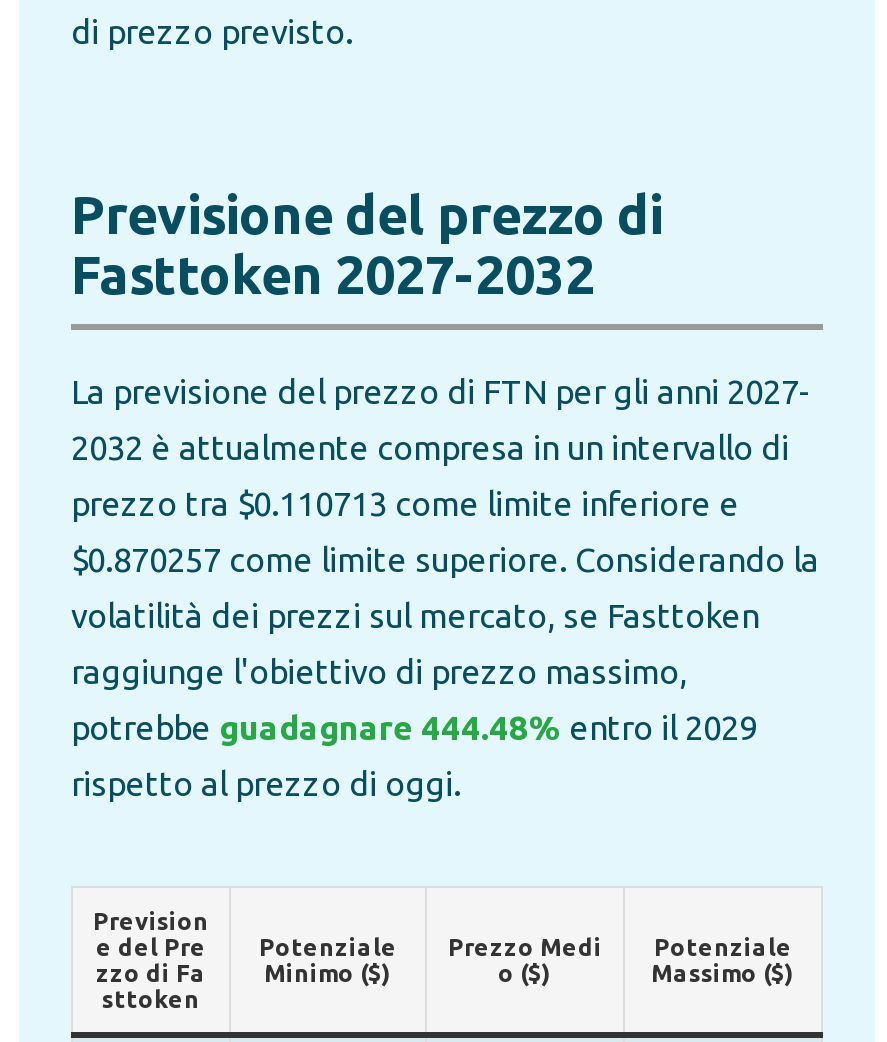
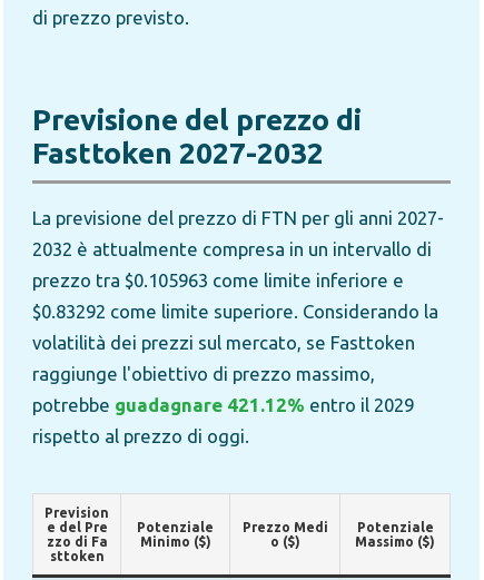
- prezzo tra $0.110713 come limite inferiore e
+ prezzo tra $0.105963 come limite inferiore e

- $0.870257 come limite superiore. Considerando la
+ $0.83292 come limite superiore. Considerando la

- potrebbe guadagnare 444.48% entro il 2029
+ potrebbe guadagnare 421.12% entro il 2029
